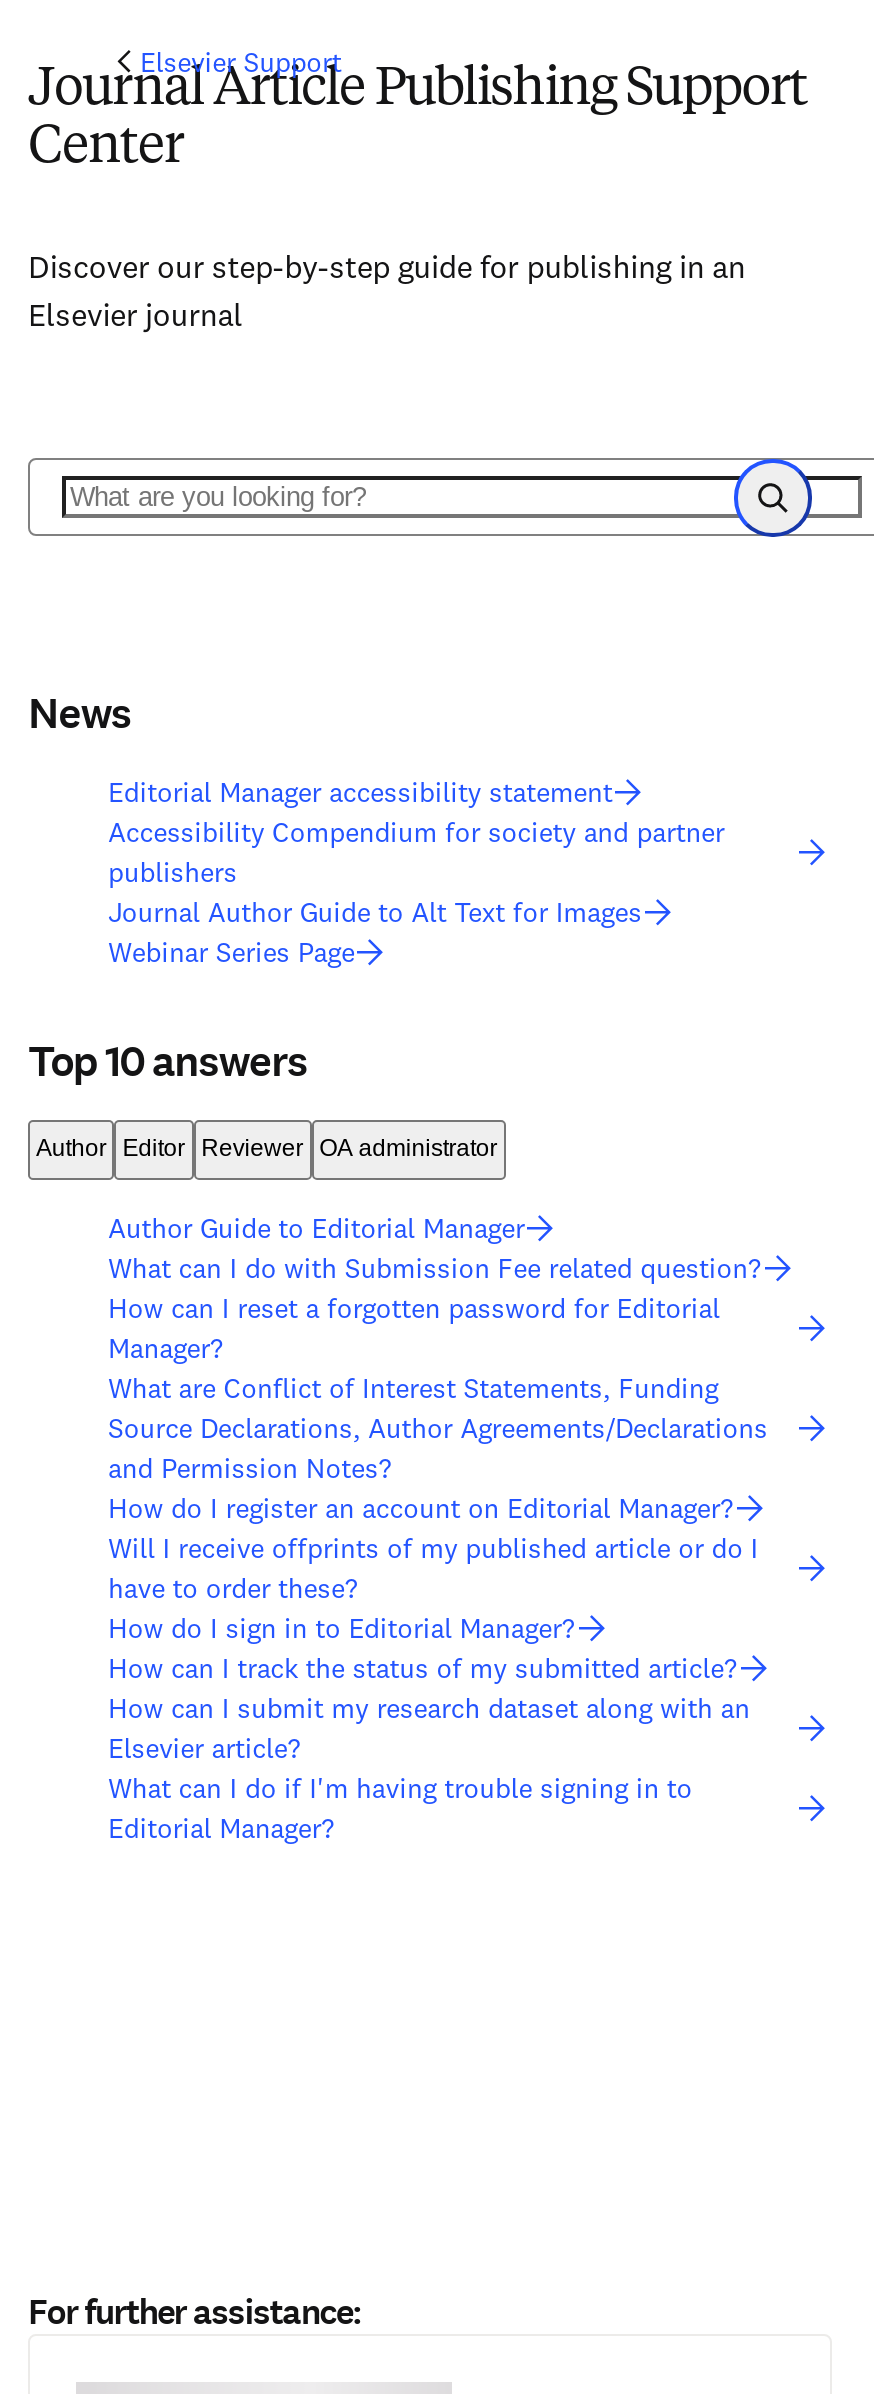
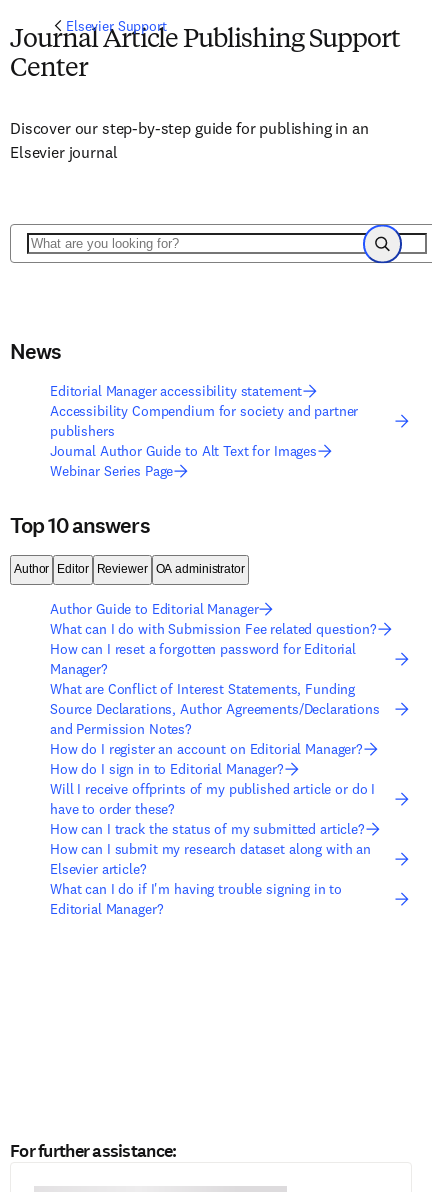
moved down: Will I receive offprints of my published article or do I | have to order these?

moved up: How do I sign in to Editorial Manager?
